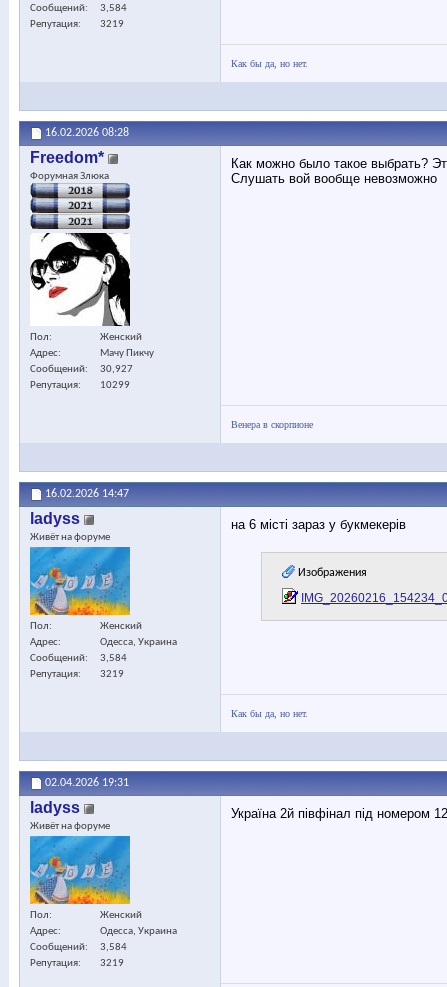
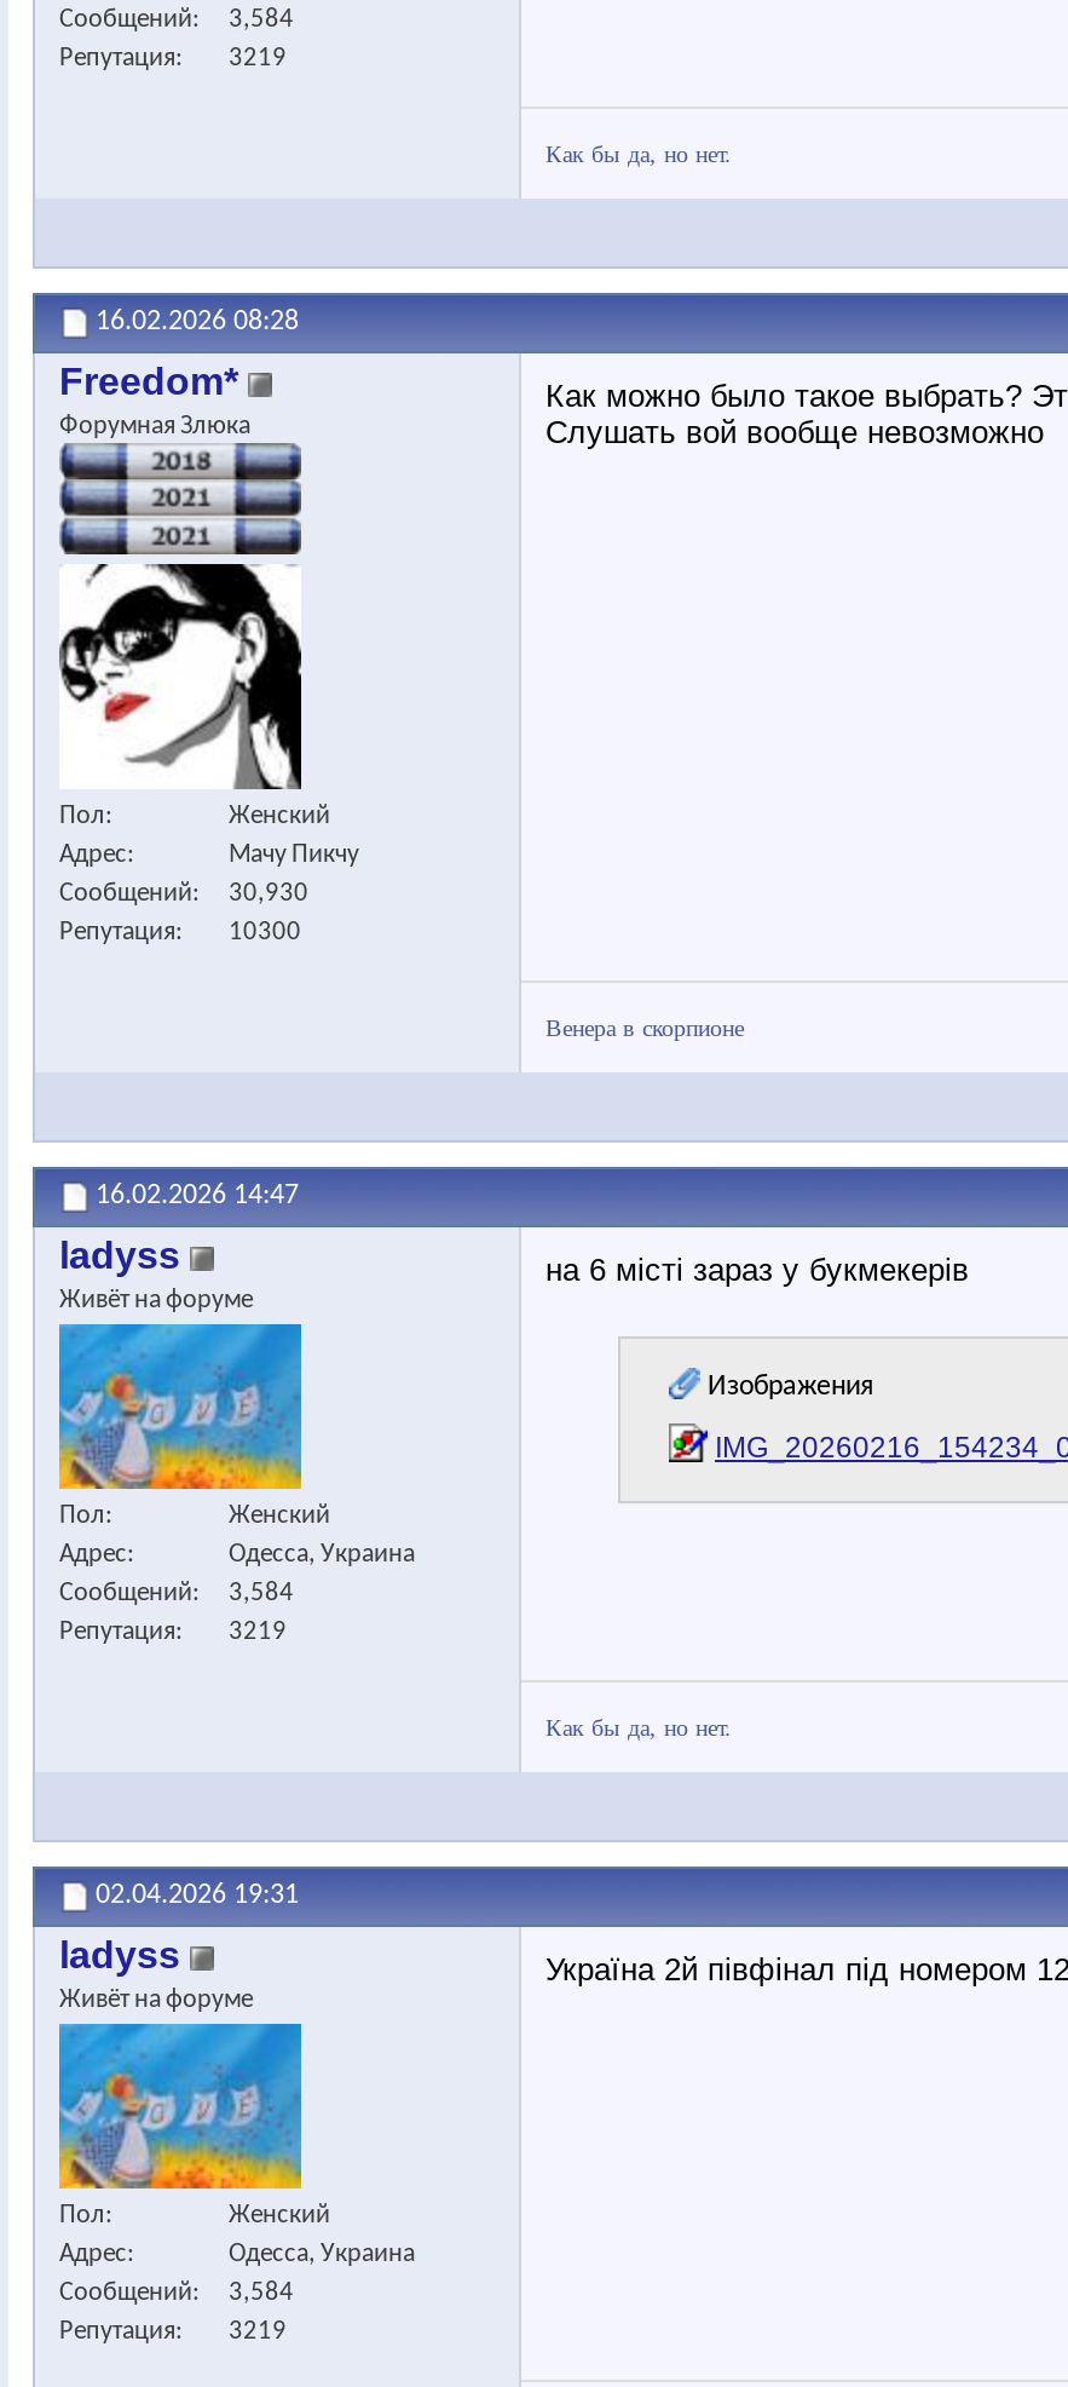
- Сообщений 30,927
+ Сообщений 30,930

- Репутация 10299
+ Репутация 10300
